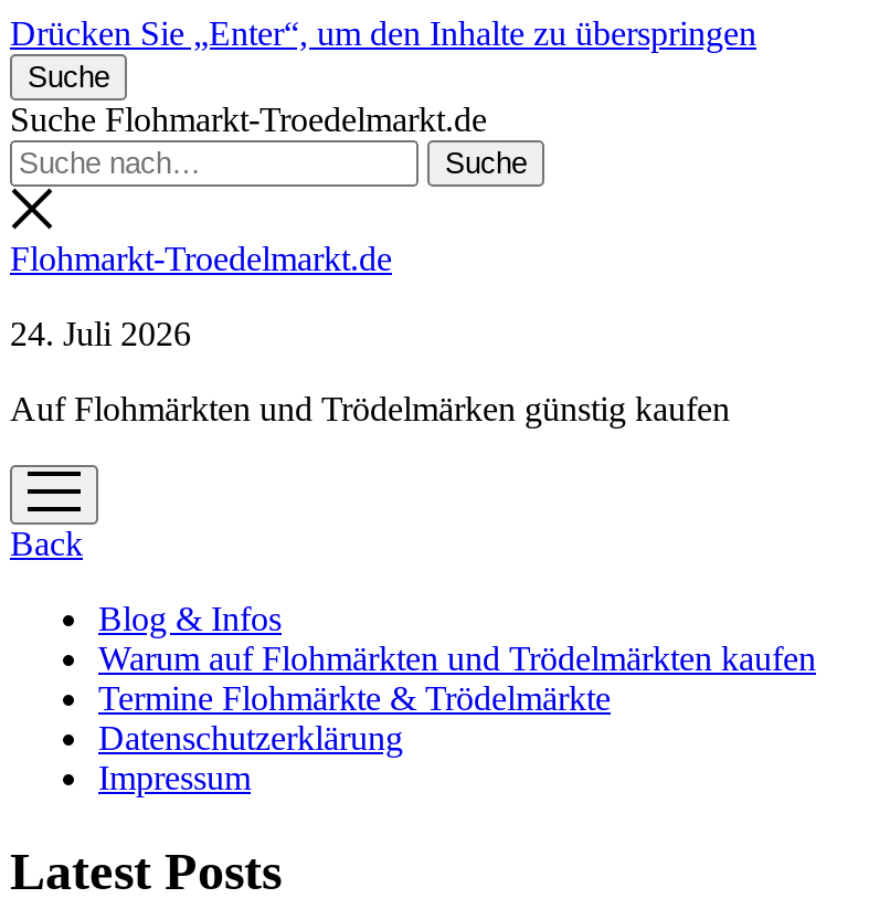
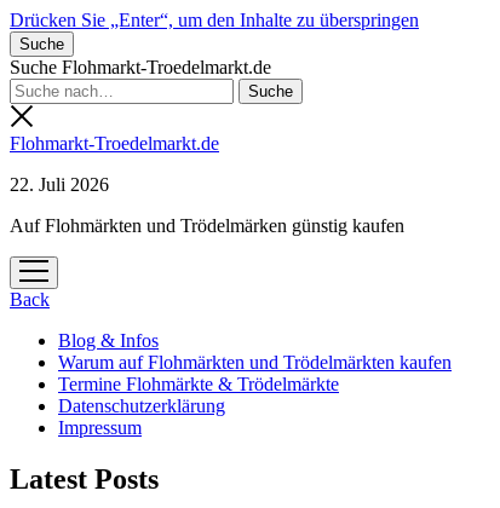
- 24. Juli 2026
+ 22. Juli 2026
